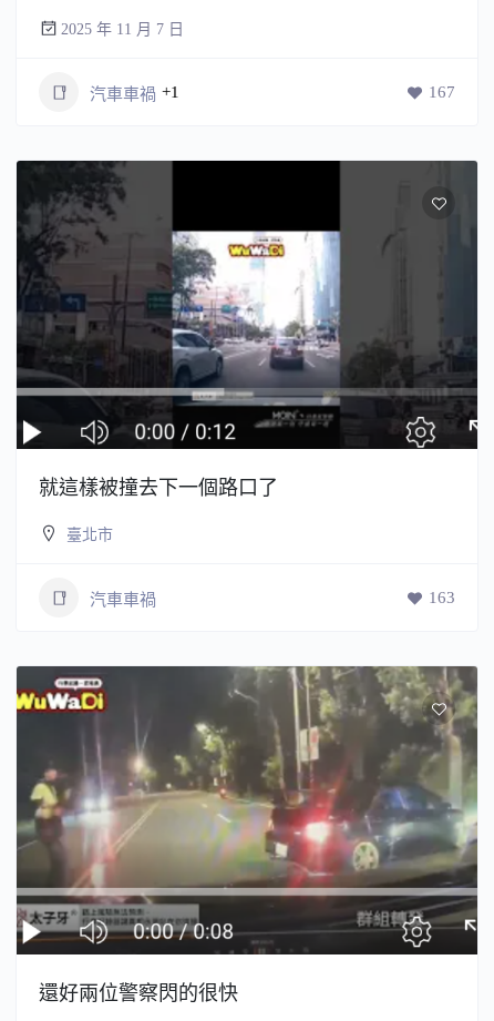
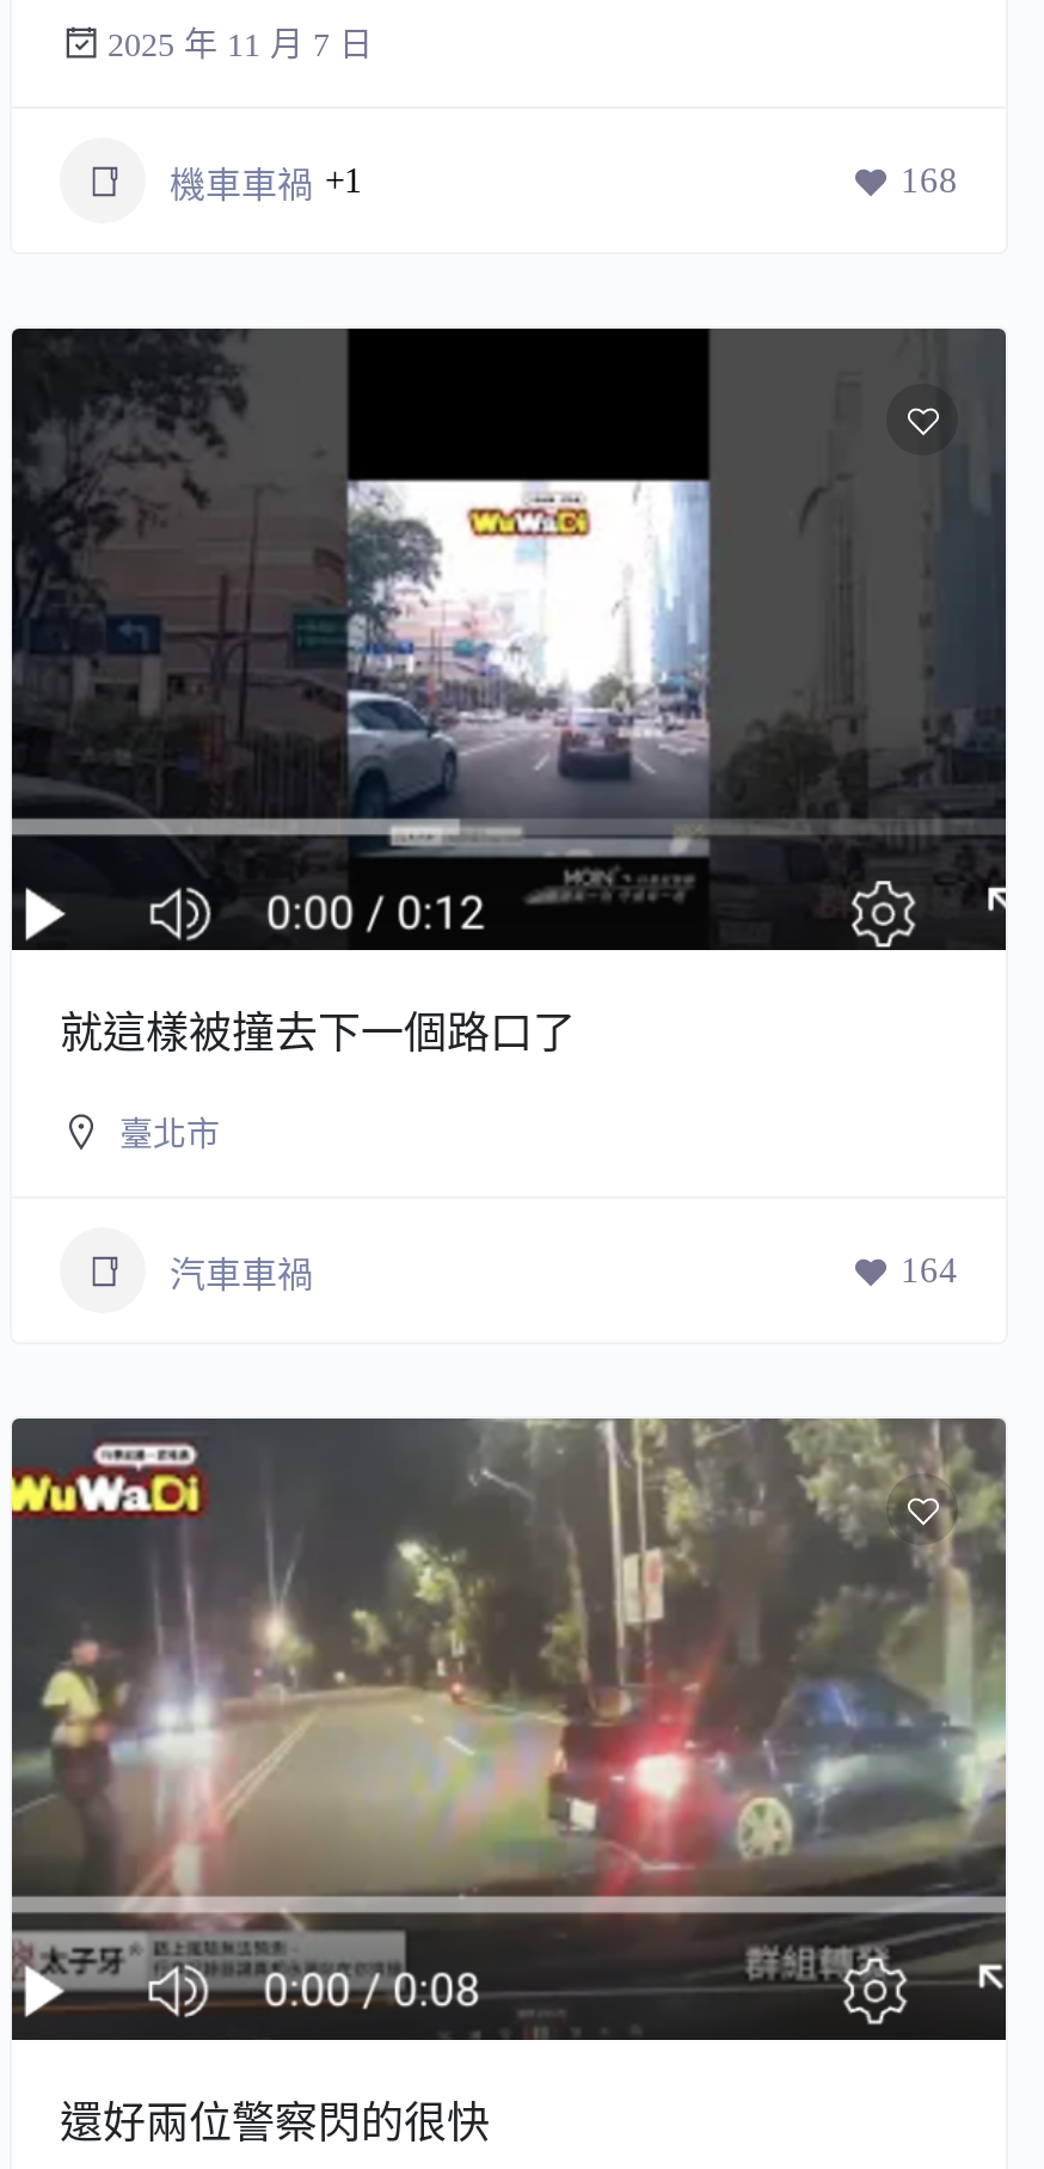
- 汽車車禍 +1
+ 機車車禍 +1

- 167
+ 168

- 163
+ 164
